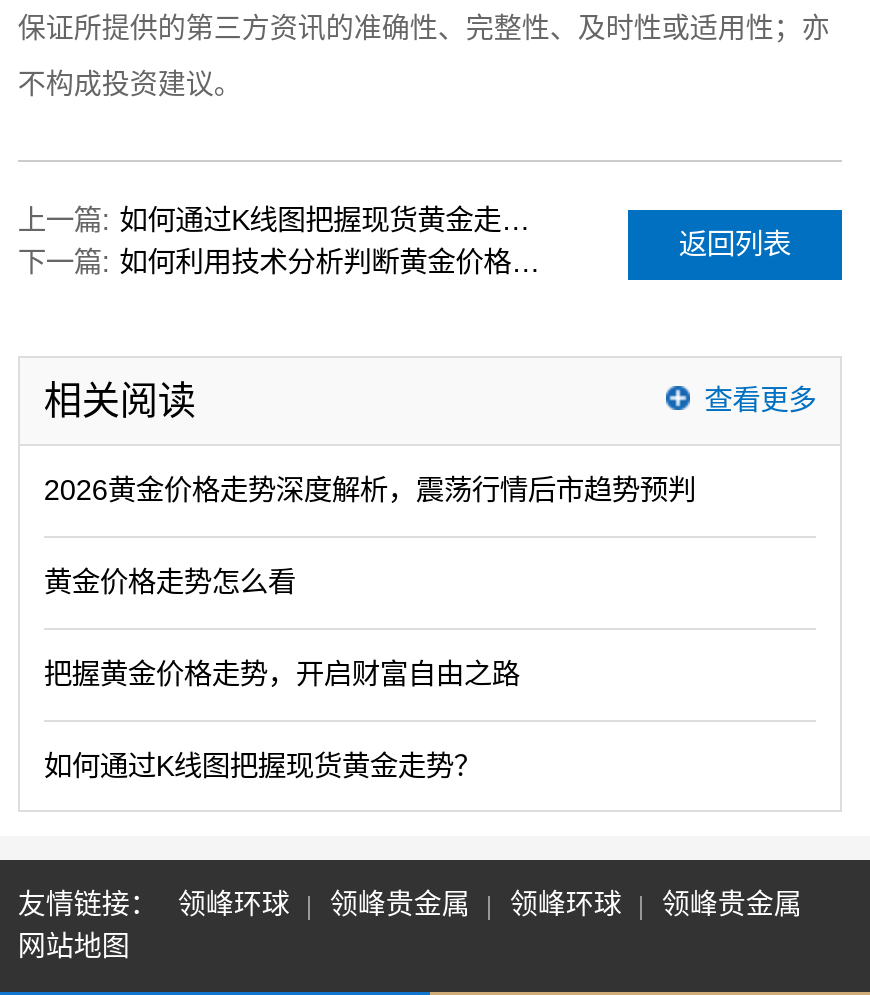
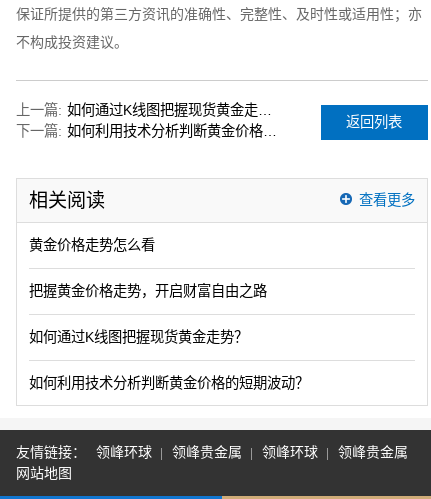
- 2026黄金价格走势深度解析，震荡行情后市趋势预判

moved up: 黄金价格走势怎么看 | 把握黄金价格走势，开启财富自由之路 | 如何通过K线图把握现货黄金走势？

+ 如何利用技术分析判断黄金价格的短期波动？
